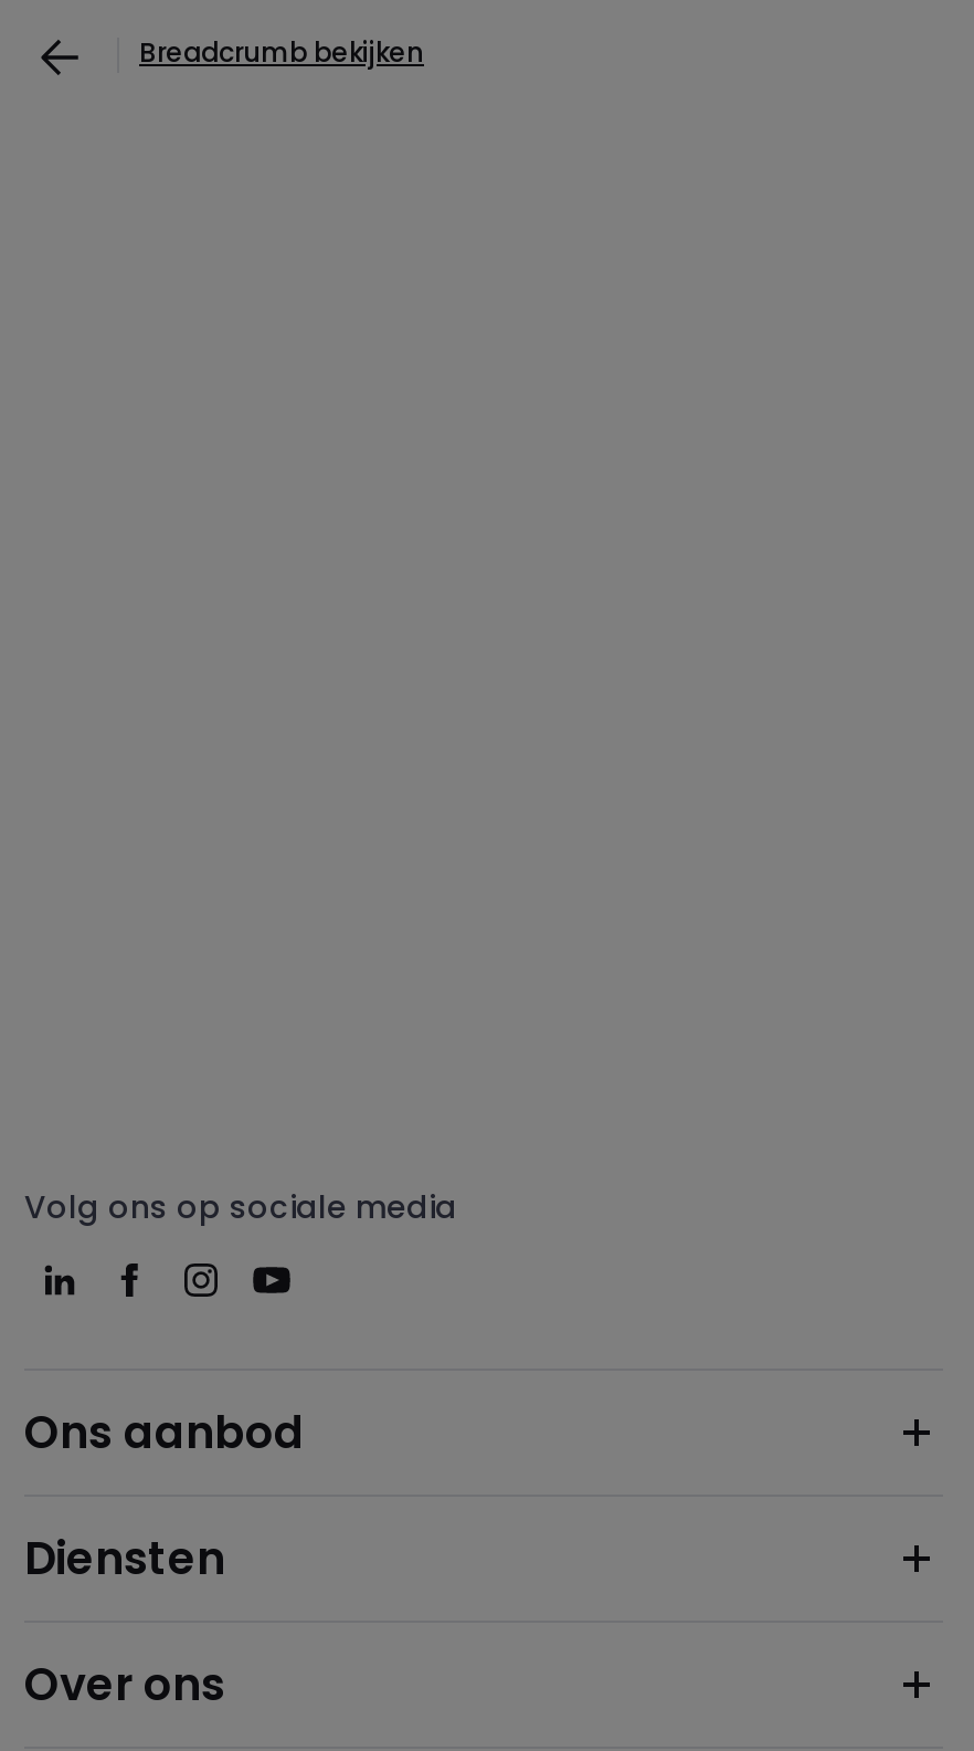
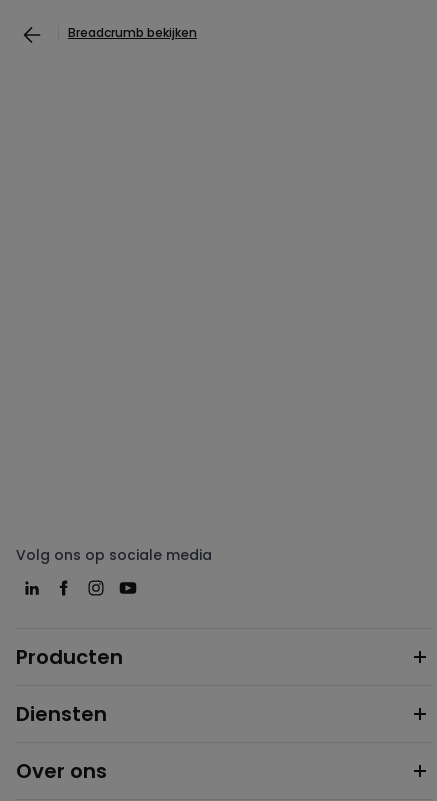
- Ons aanbod
+ Producten
